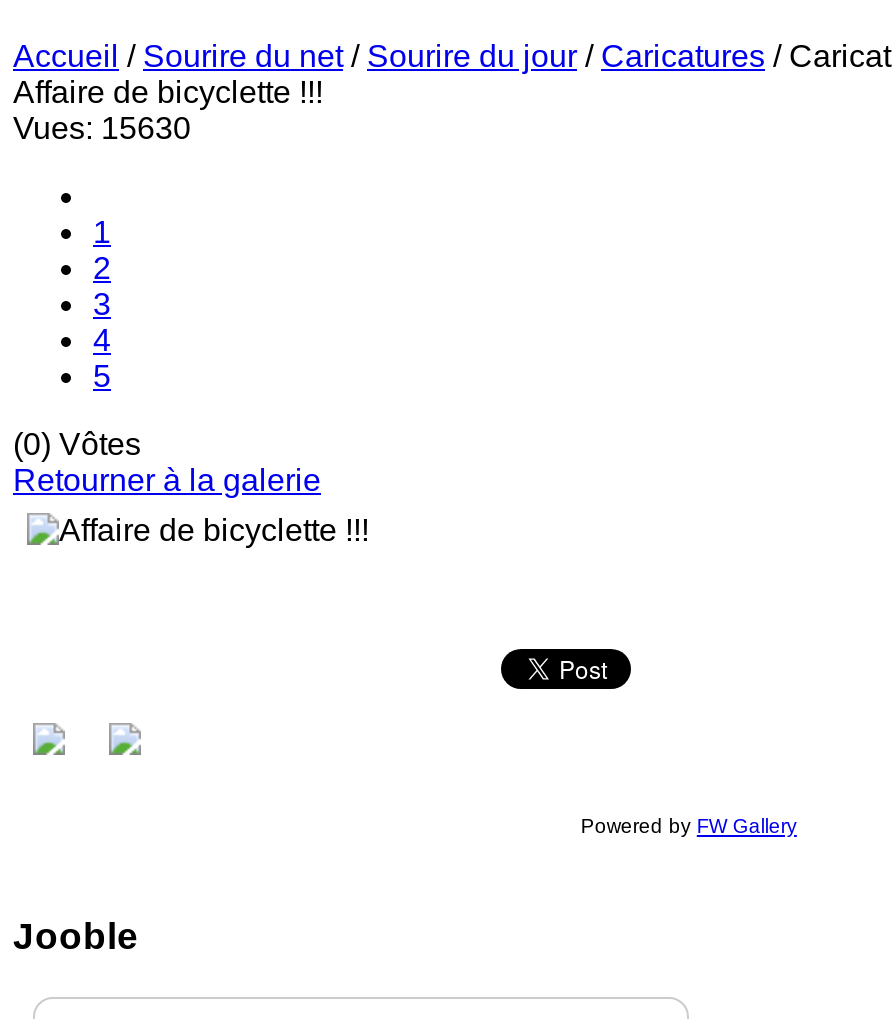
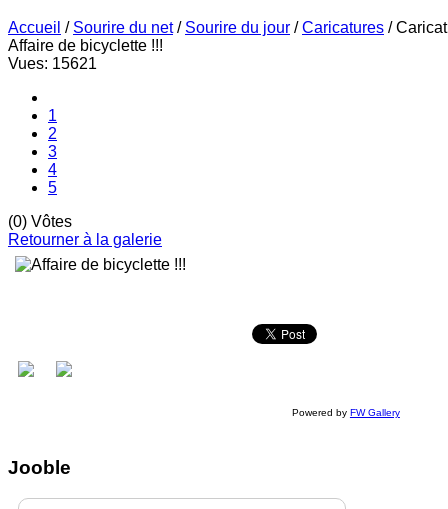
- Vues: 15630
+ Vues: 15621
